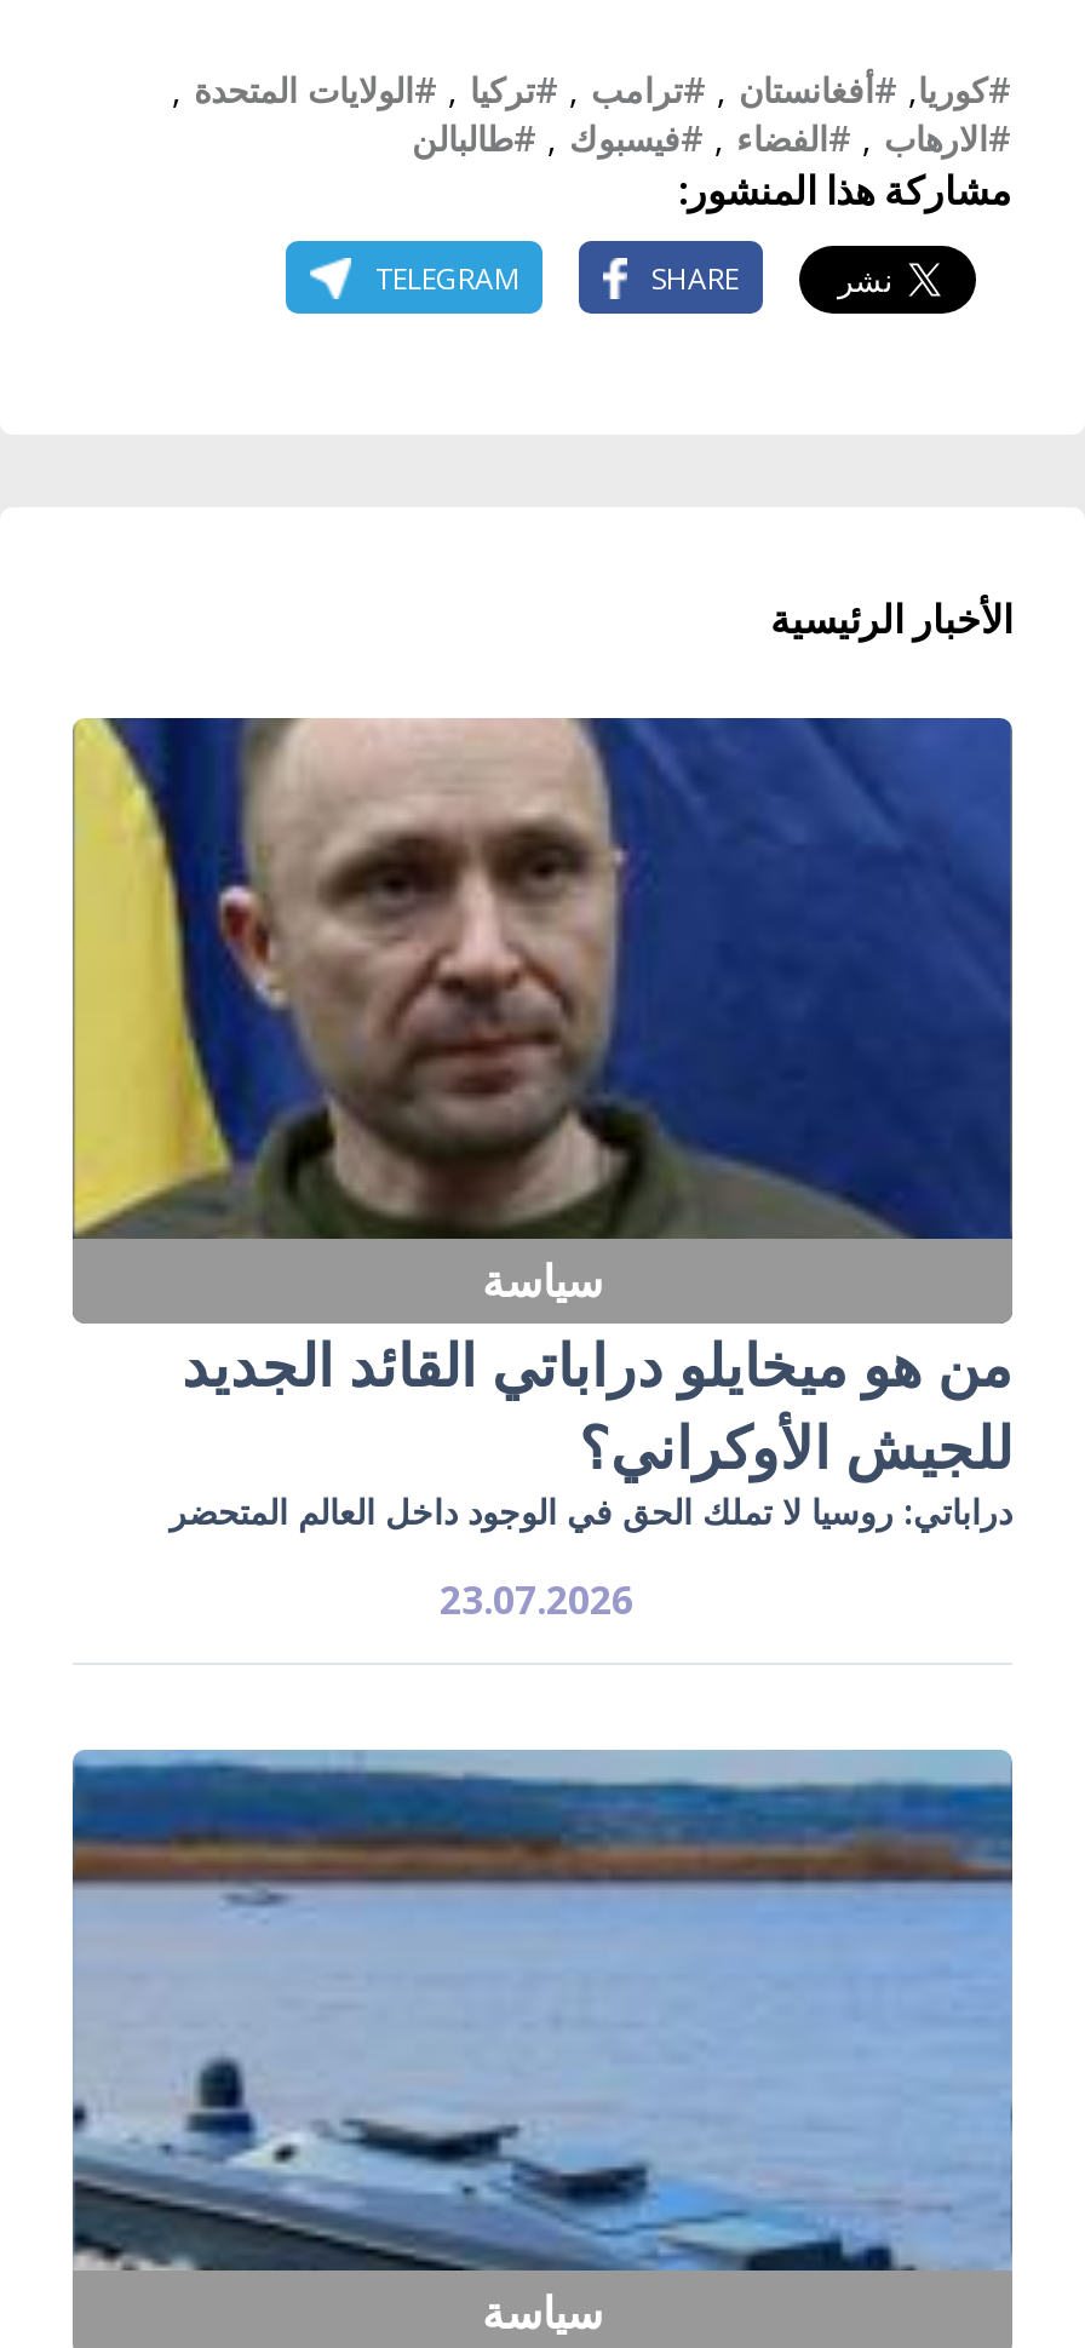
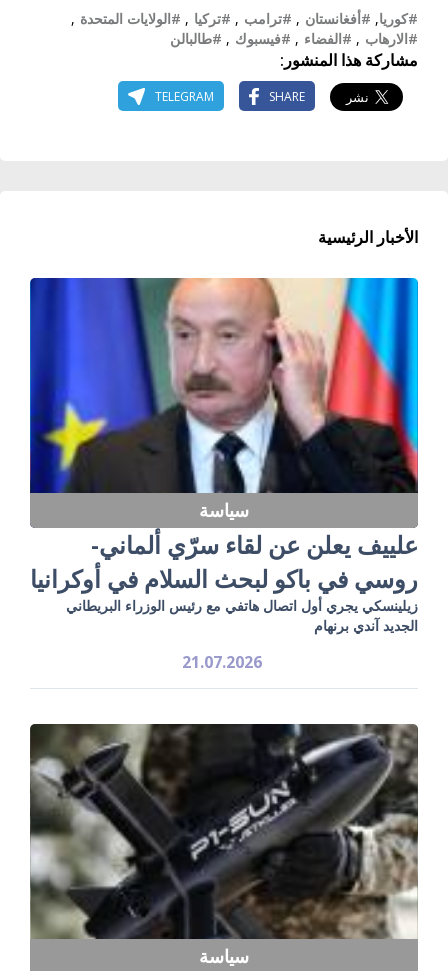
- [image]
- من هو ميخايلو دراباتي القائد الجديد
- للجيش الأوكراني؟
- دراباتي: روسيا لا تملك الحق في الوجود داخل العالم المتحضر
+ [image]
+ علييف يعلن عن لقاء سرّي ألماني-
+ روسي في باكو لبحث السلام في أوكرانيا
+ زيلينسكي يجري أول اتصال هاتفي مع رئيس الوزراء البريطاني
+ الجديد آندي برنهام

- 23.07.2026
+ 21.07.2026

- [image]
+ [image]
